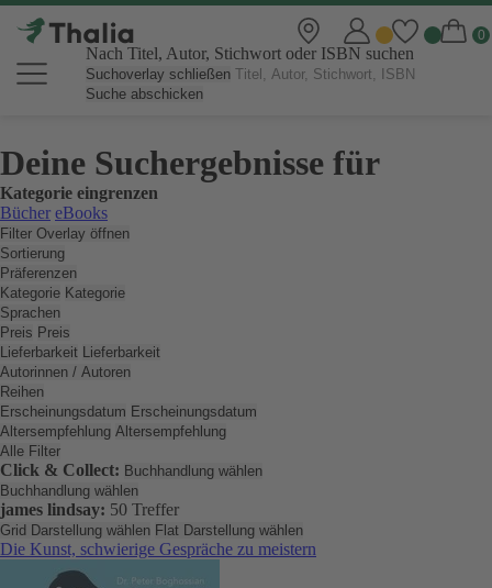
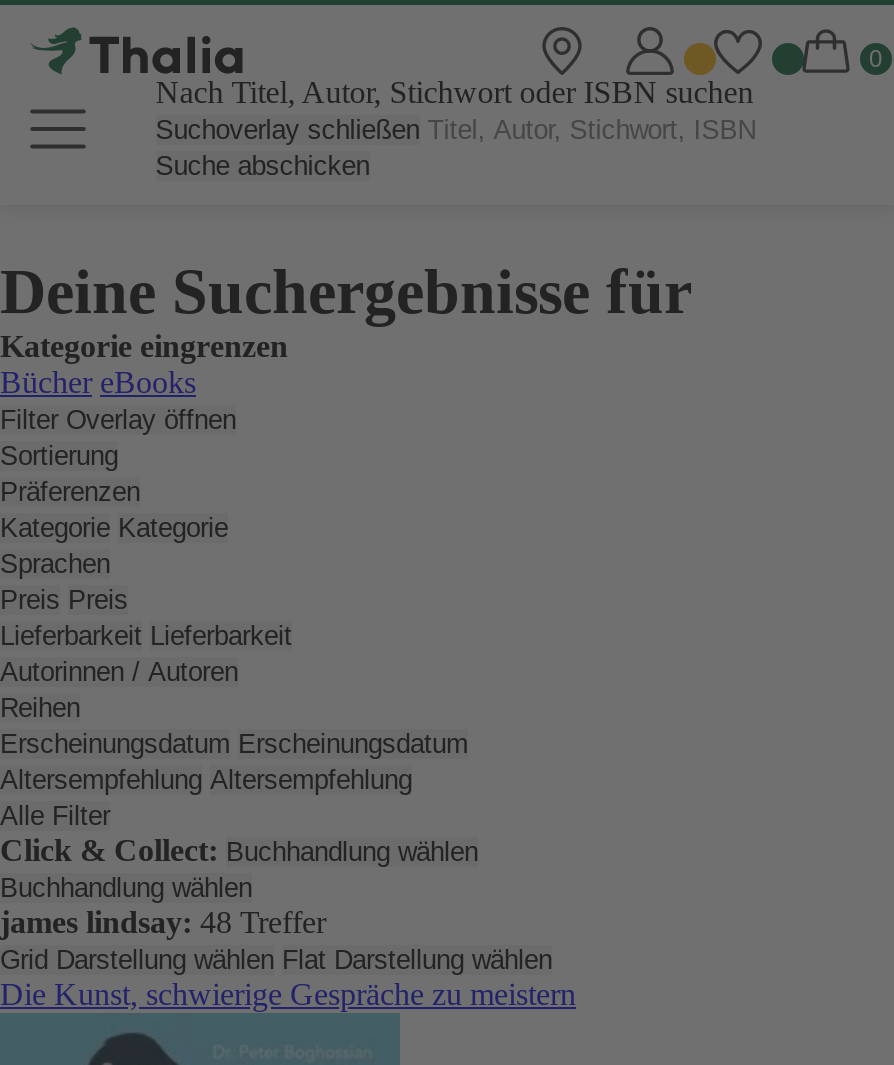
- james lindsay: 50 Treffer
+ james lindsay: 48 Treffer
